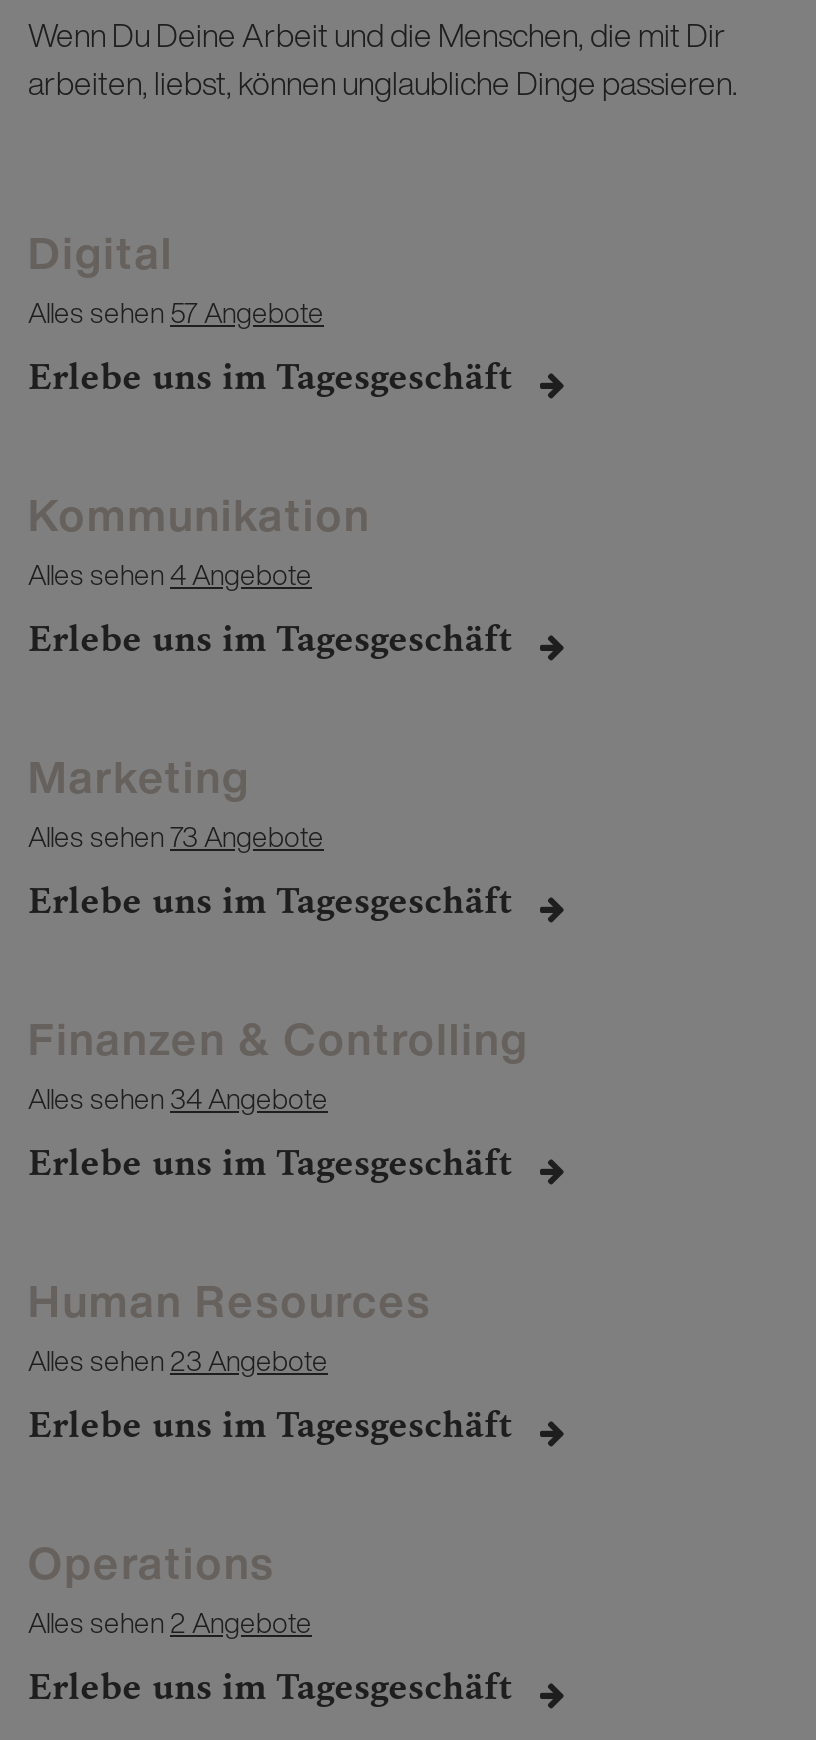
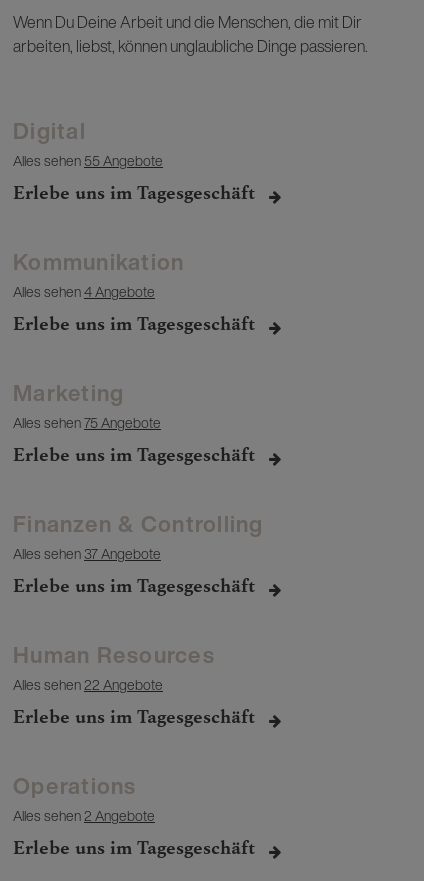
- Alles sehen 57 Angebote
+ Alles sehen 55 Angebote

- Alles sehen73 Angebote
+ Alles sehen75 Angebote

- Alles sehen 34 Angebote
+ Alles sehen 37 Angebote

- Alles sehen 23 Angebote
+ Alles sehen 22 Angebote
